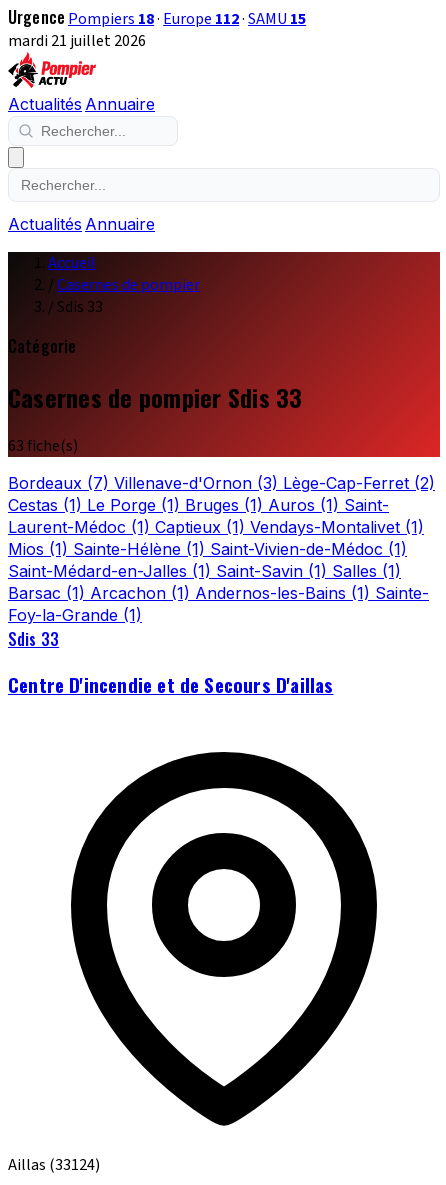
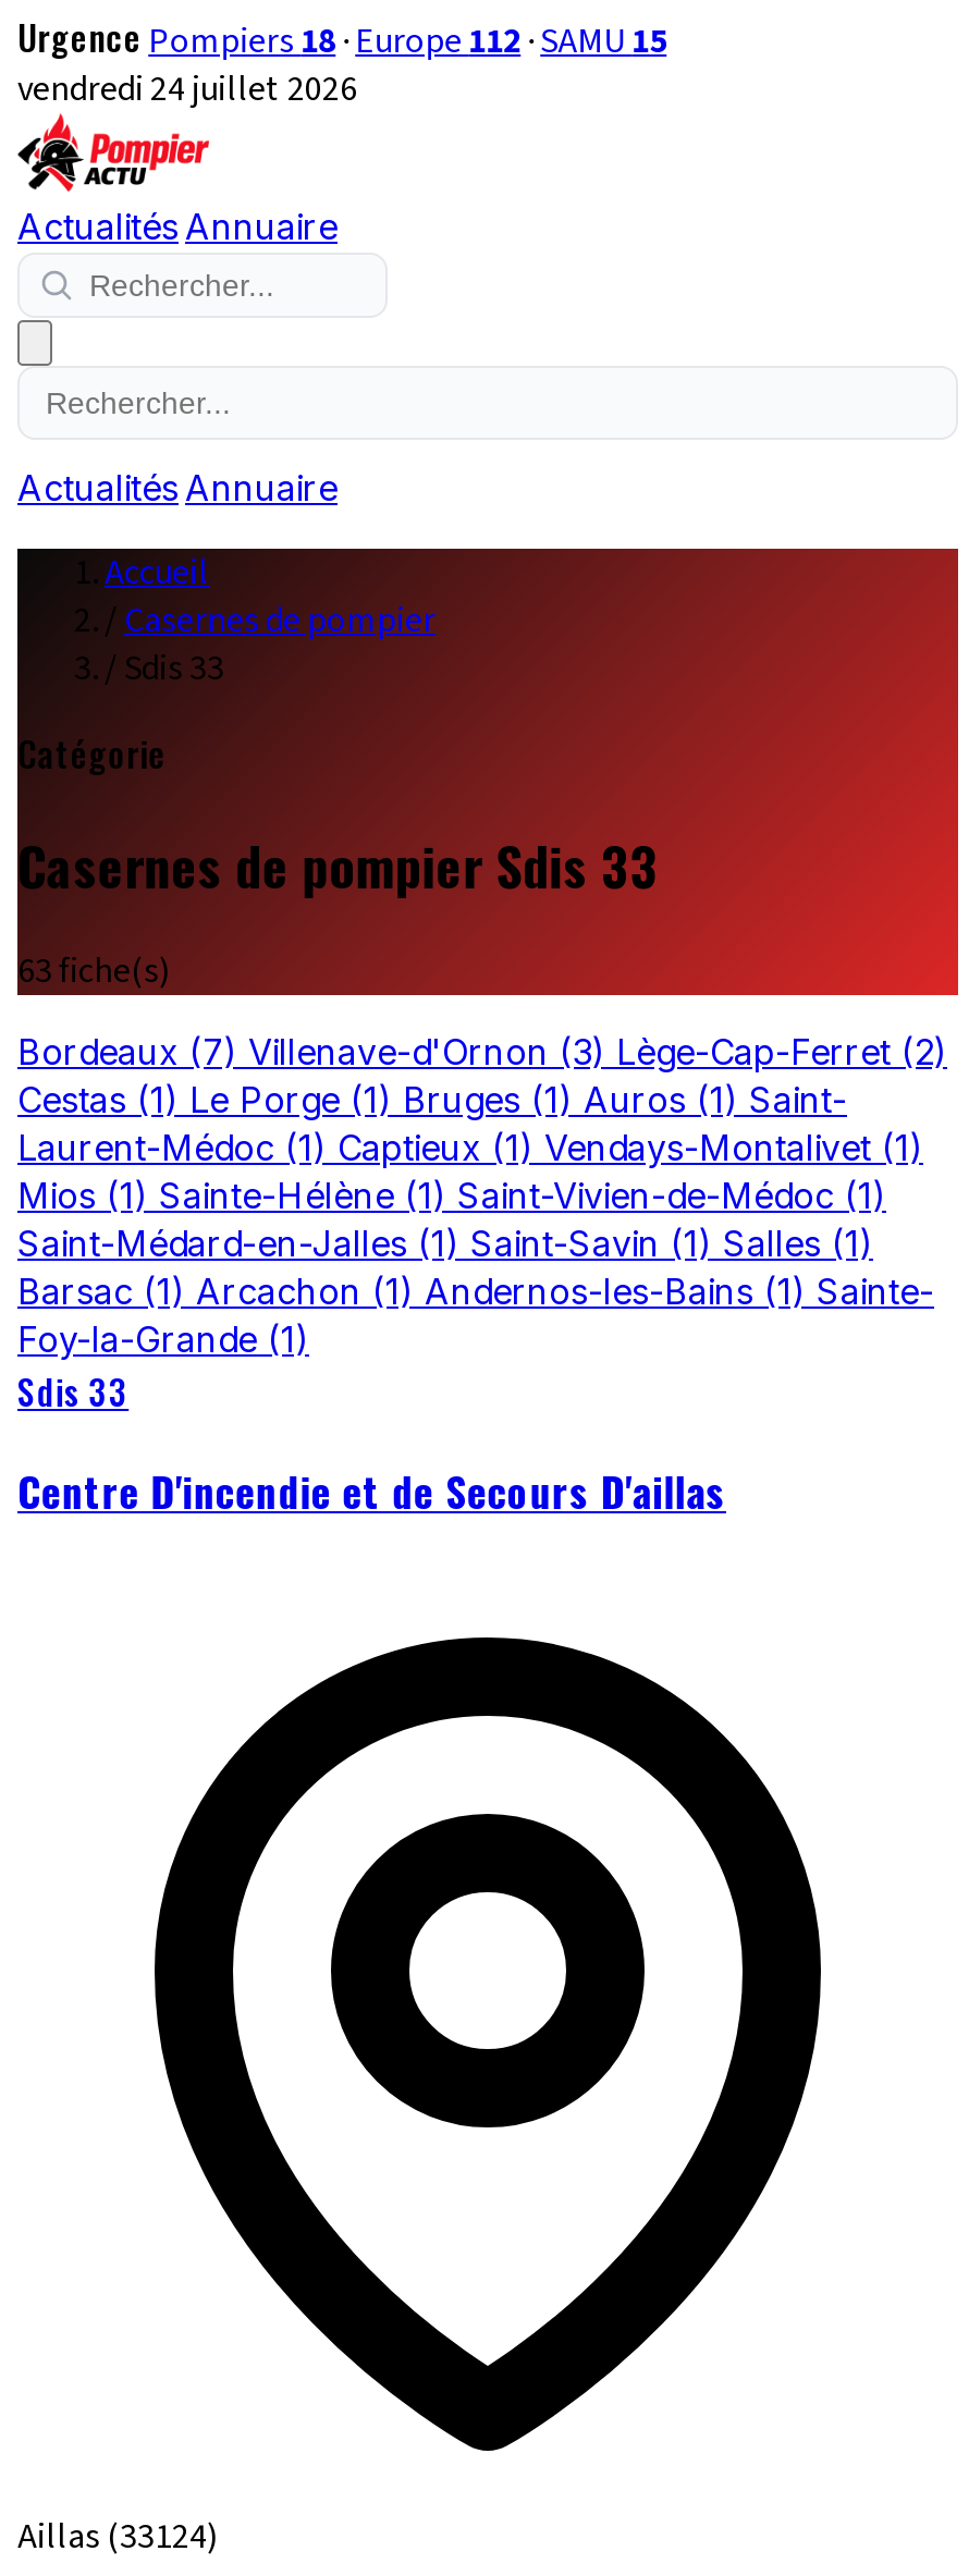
- mardi 21 juillet 2026
+ vendredi 24 juillet 2026
